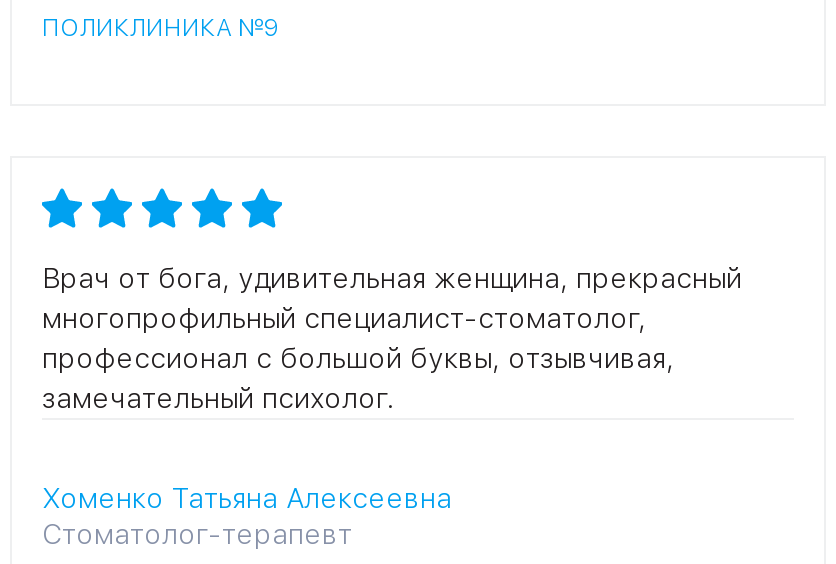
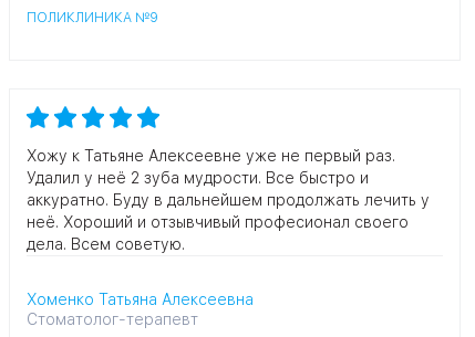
- Врач от бога, удивительная женщина, прекрасный
- многопрофильный специалист-стоматолог,
- профессионал с большой буквы, отзывчивая,
- замечательный психолог.
+ Хожу к Татьяне Алексеевне уже не первый раз.
+ Удалил у неё 2 зуба мудрости. Все быстро и
+ аккуратно. Буду в дальнейшем продолжать лечить у
+ неё. Хороший и отзывчивый професионал своего
+ дела. Всем советую.
